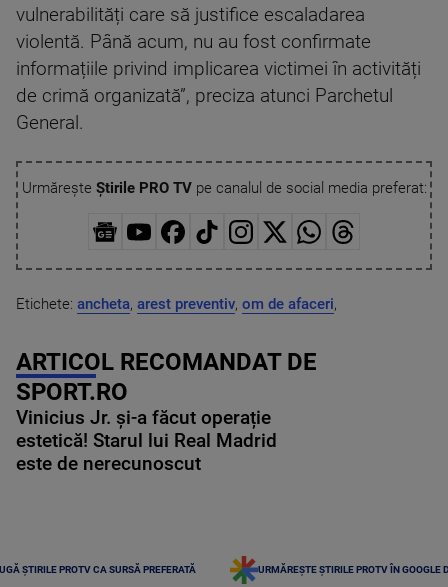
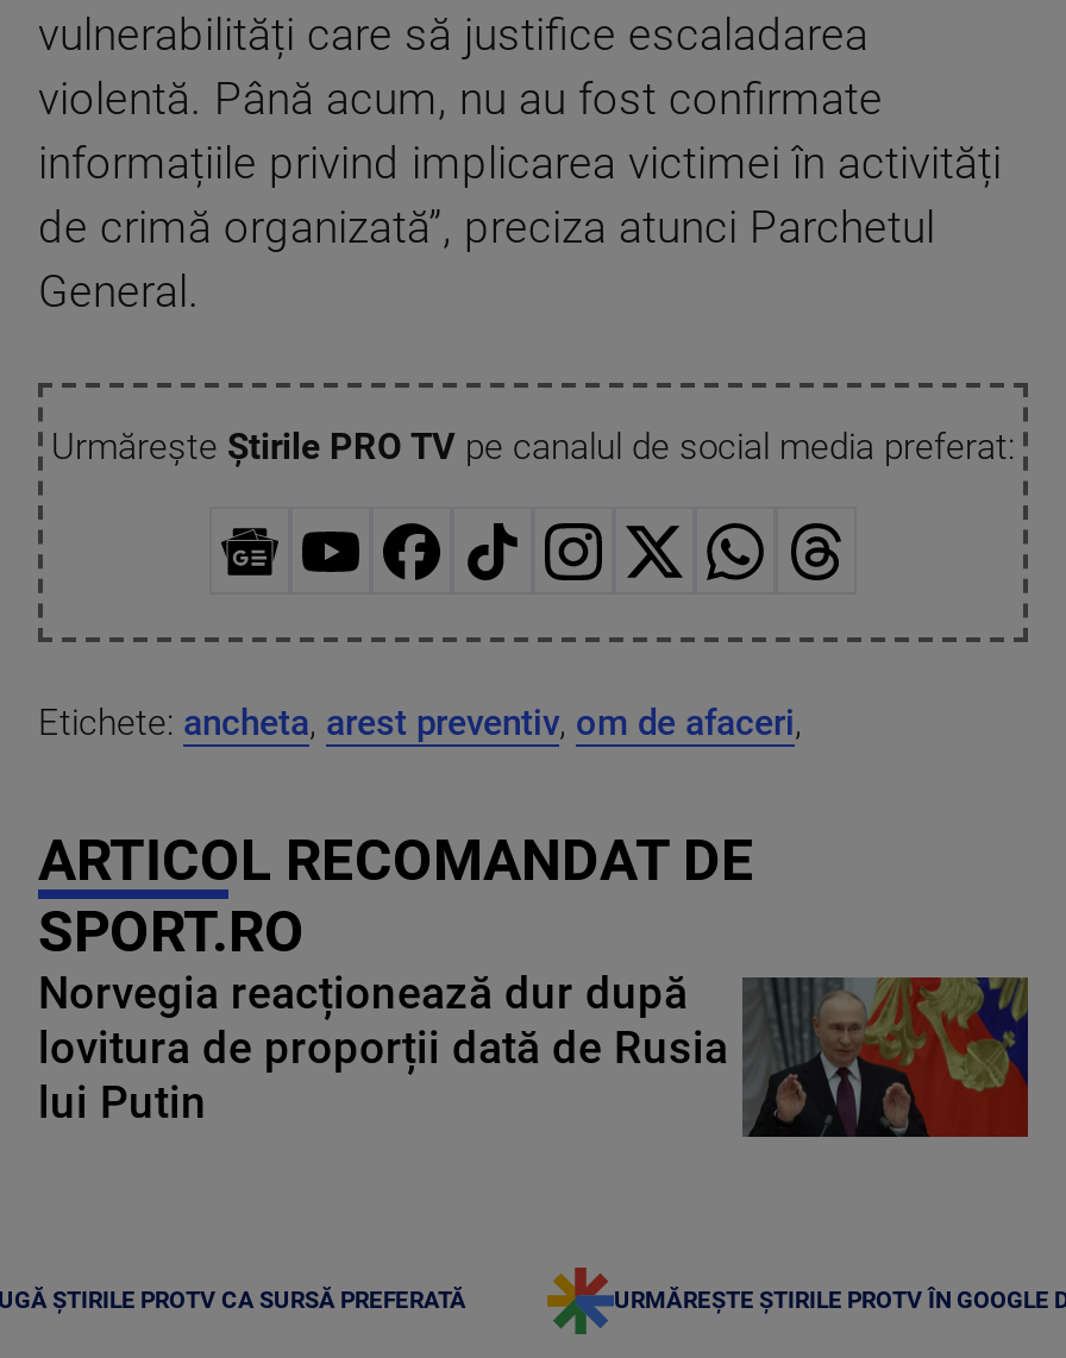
- Vinicius Jr. și-a făcut operație
- estetică! Starul lui Real Madrid
- este de nerecunoscut
+ Norvegia reacționează dur după
+ lovitura de proporții dată de Rusia
+ lui Putin

+ [image]
